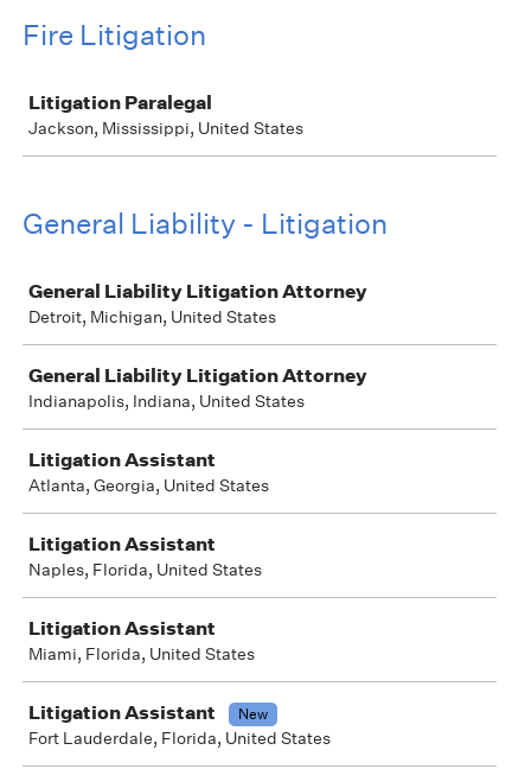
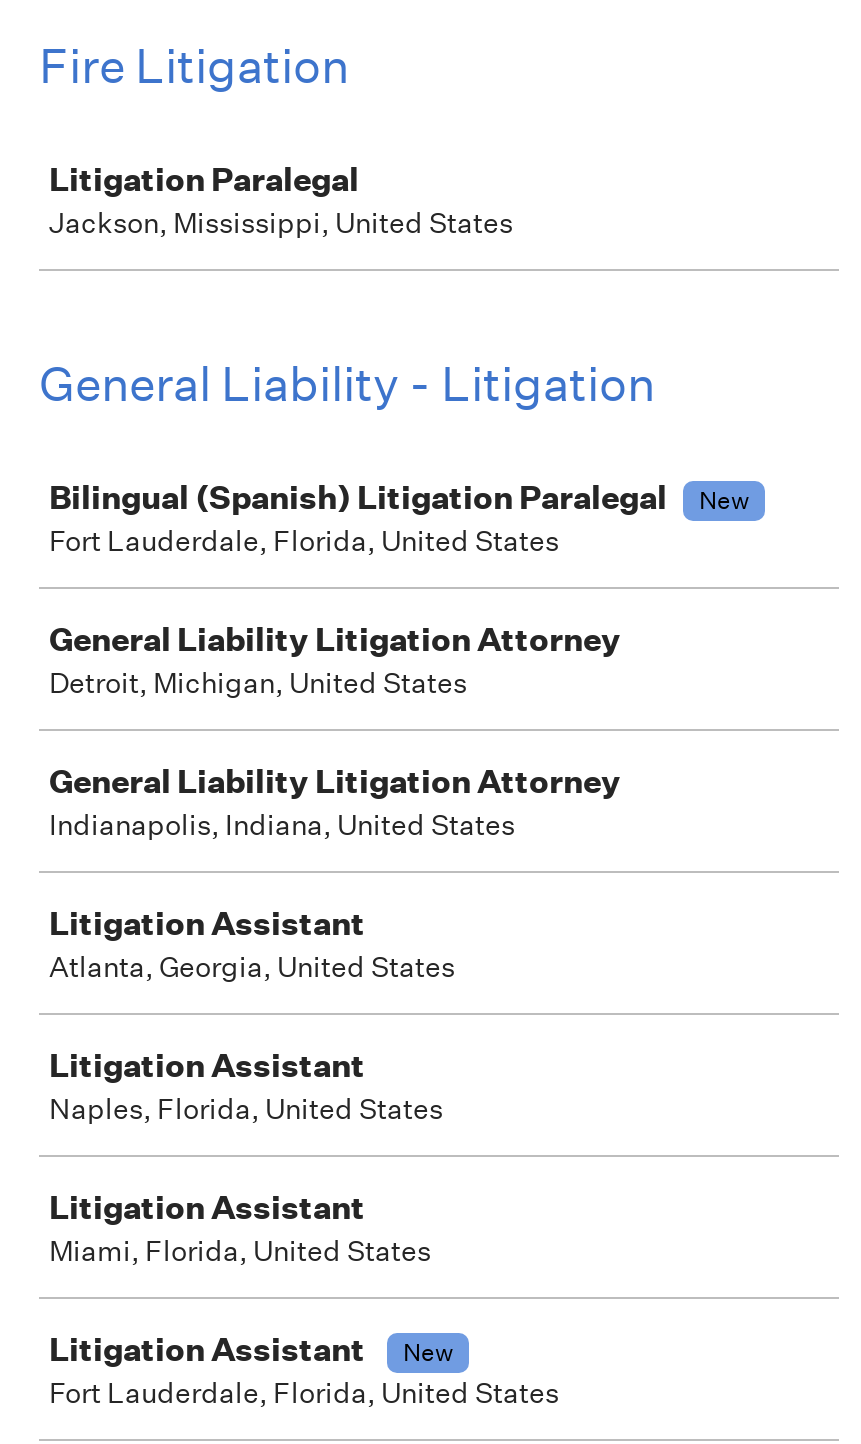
+ Bilingual (Spanish) Litigation Paralegal
+ New
+ Fort Lauderdale, Florida, United States
